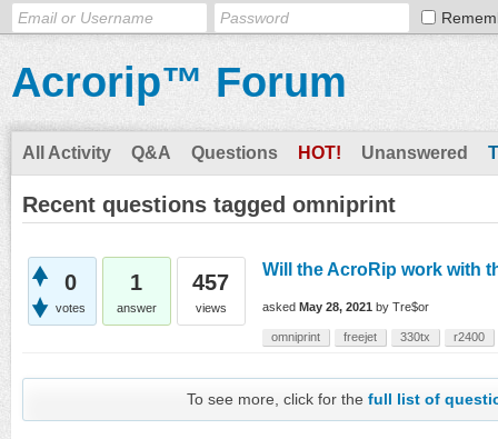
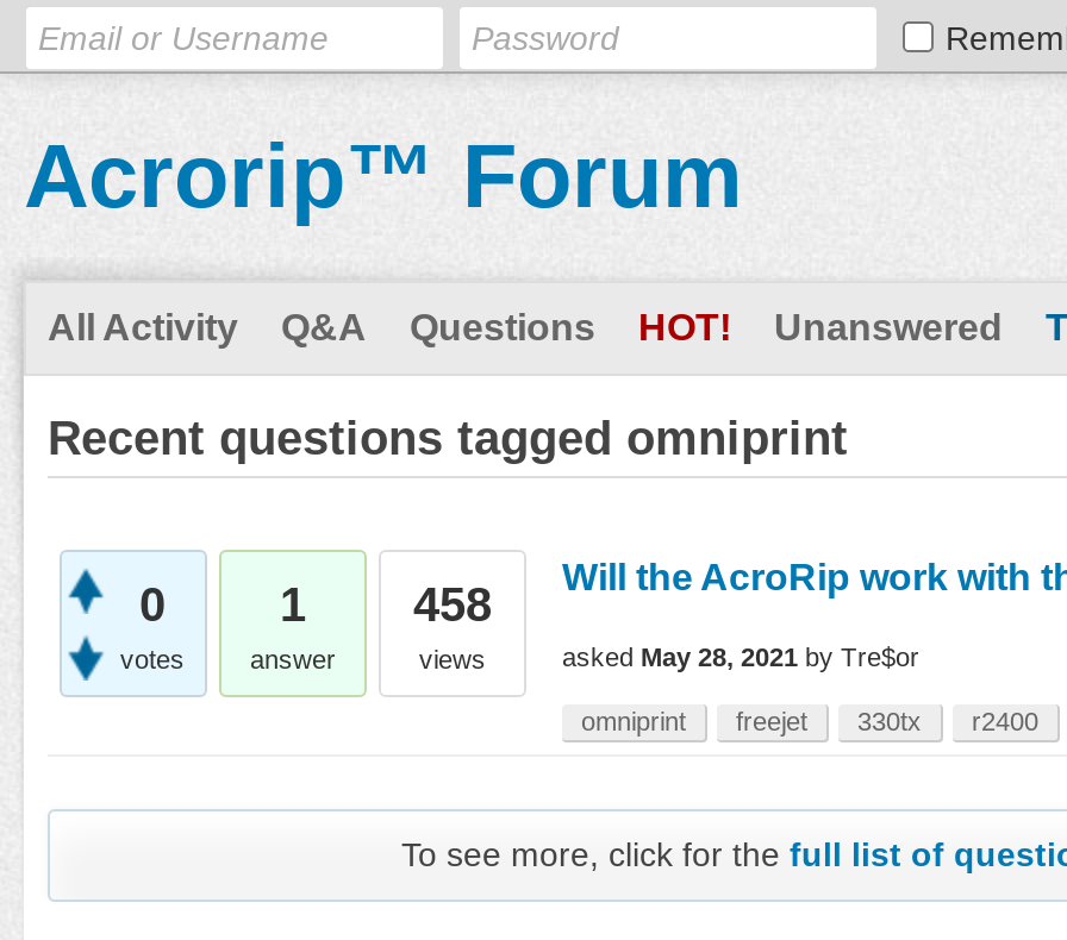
- 457
+ 458
